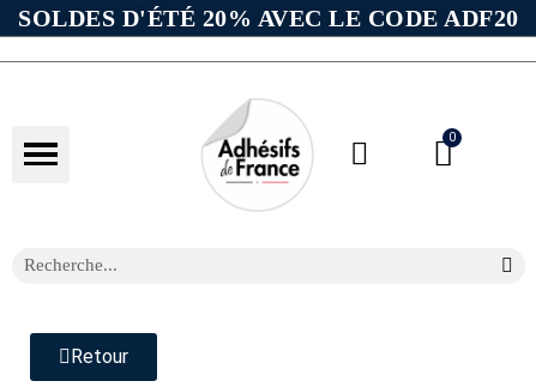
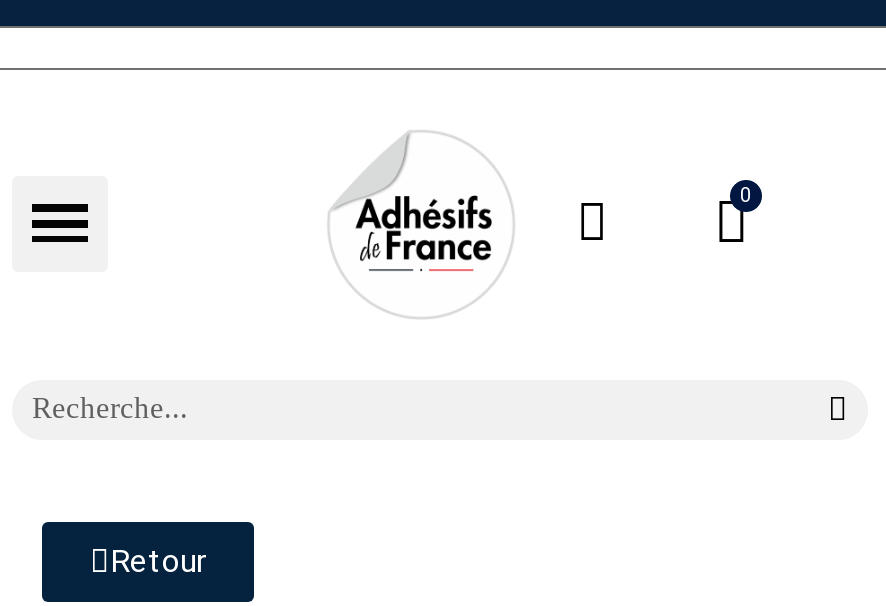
- SOLDES D'ÉTÉ 20% AVEC LE CODE ADF20
